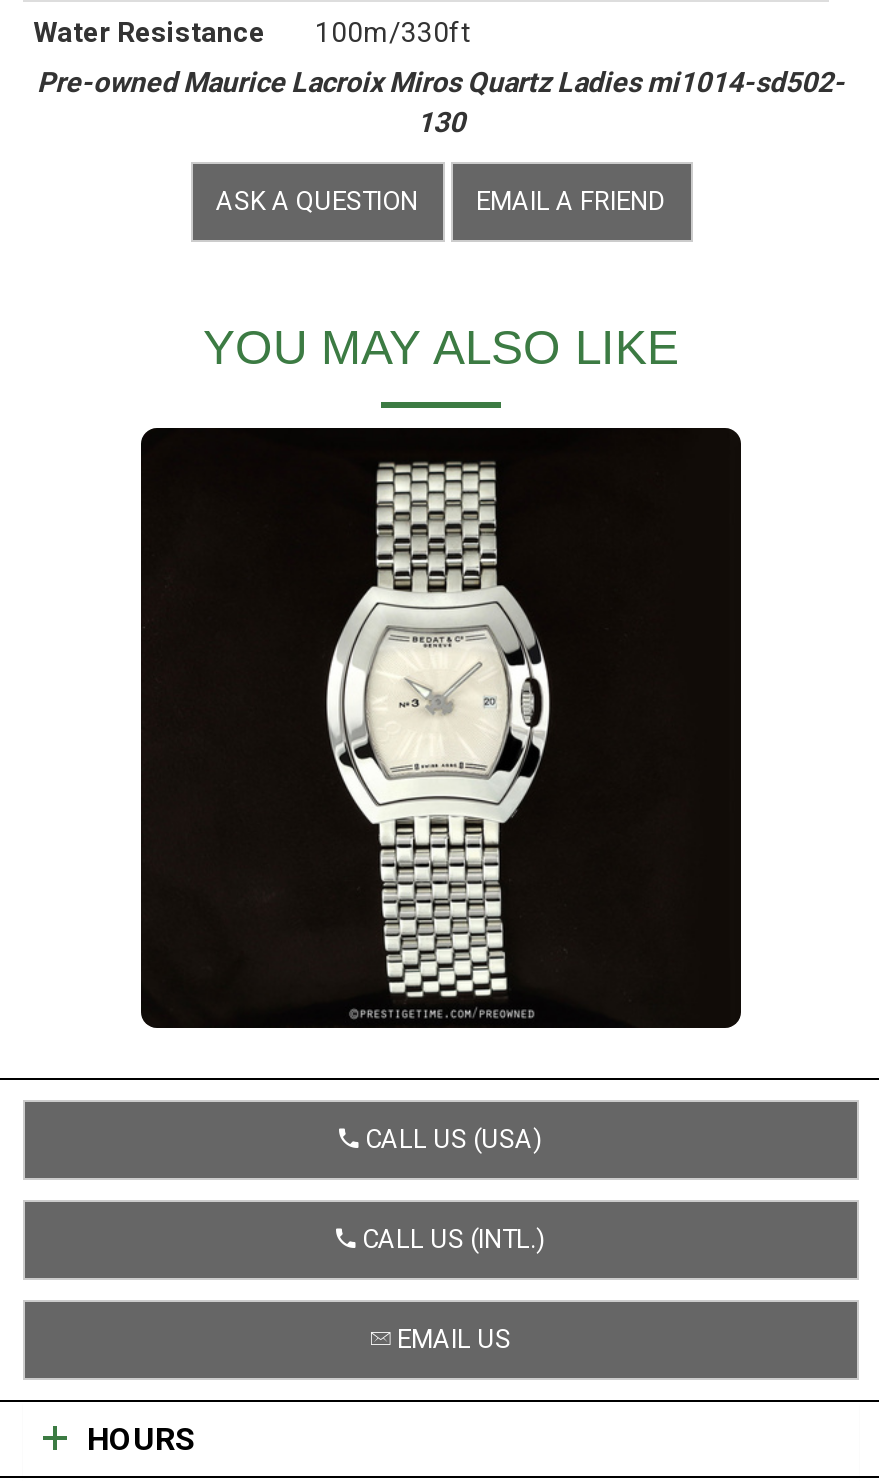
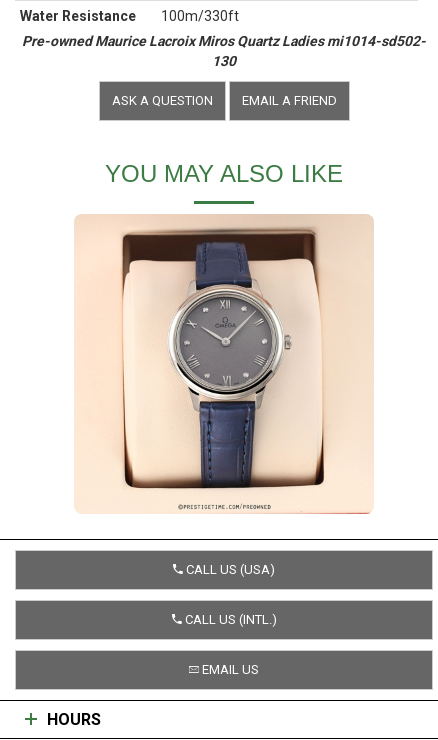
- [image]
+ [image]
